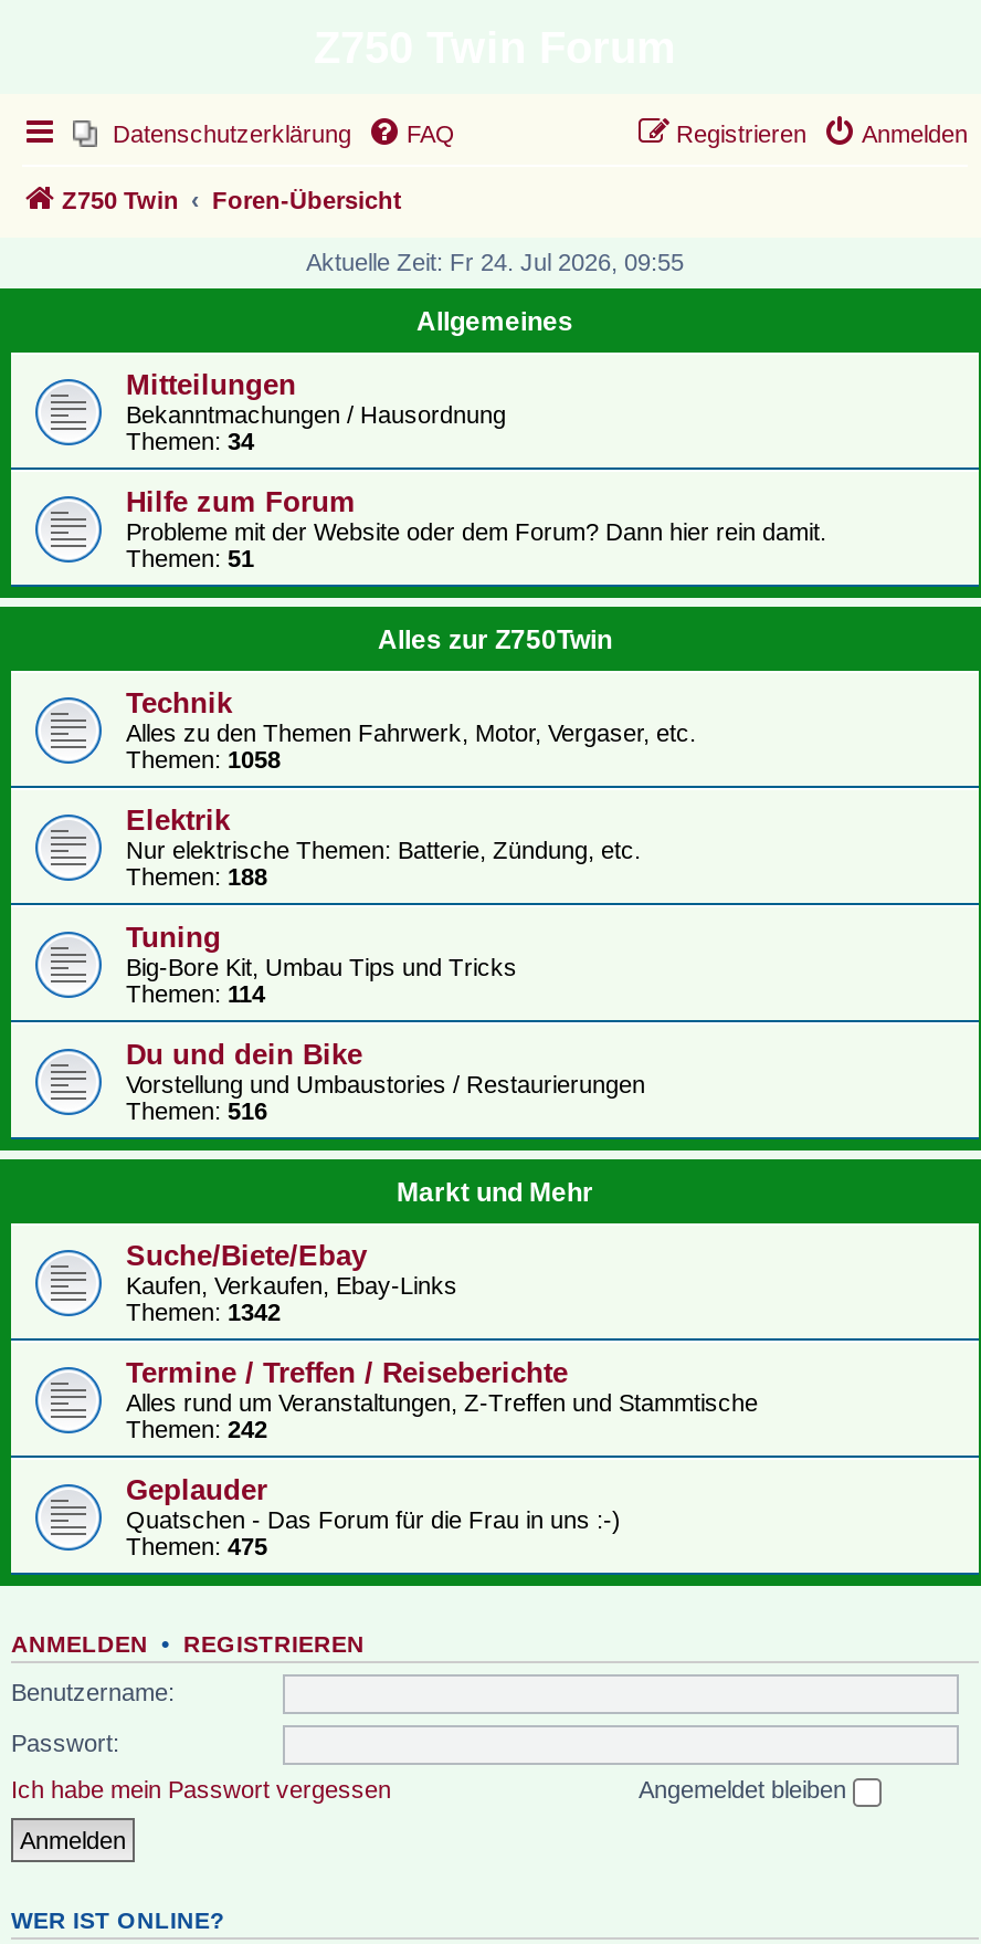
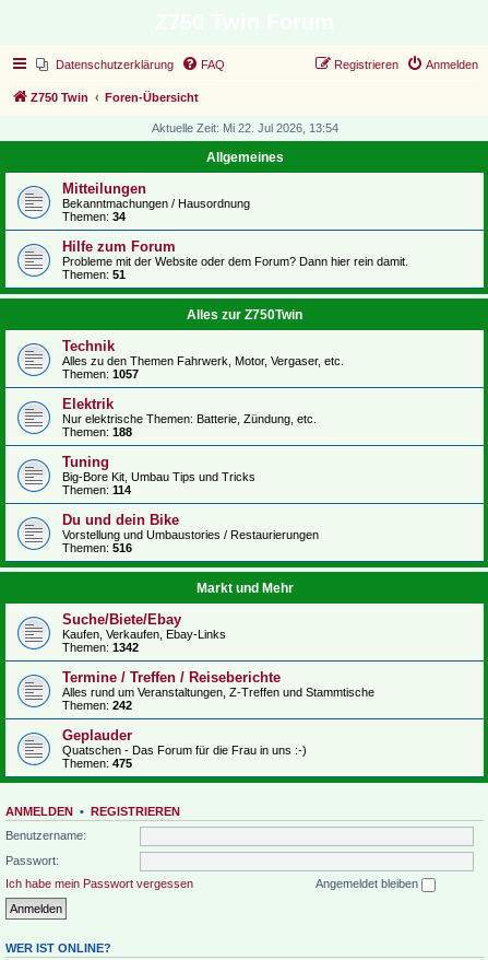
- Aktuelle Zeit: Fr 24. Jul 2026, 09:55
+ Aktuelle Zeit: Mi 22. Jul 2026, 13:54

- Themen: 1058
+ Themen: 1057
